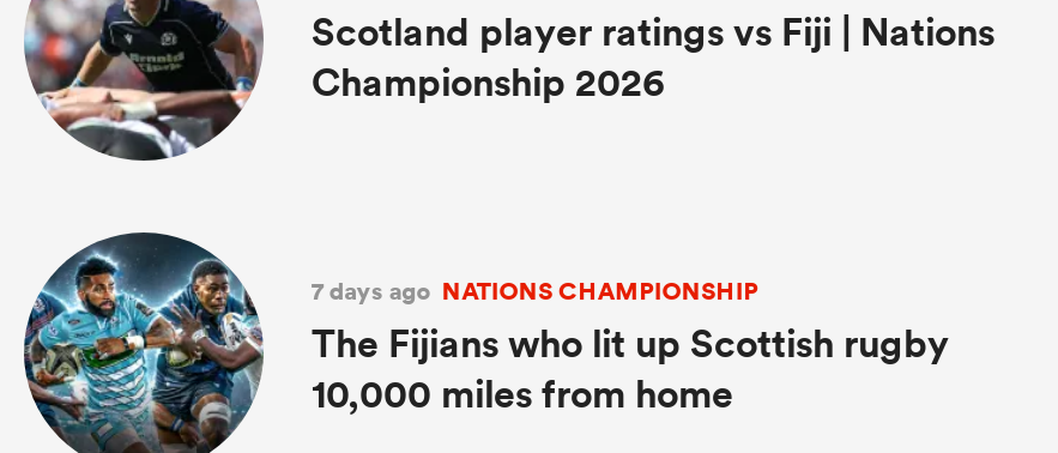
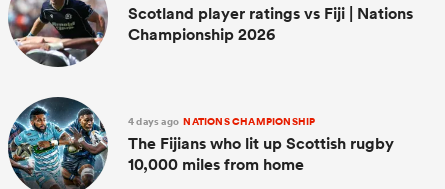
- 7 days ago NATIONS CHAMPIONSHIP
+ 4 days ago NATIONS CHAMPIONSHIP
